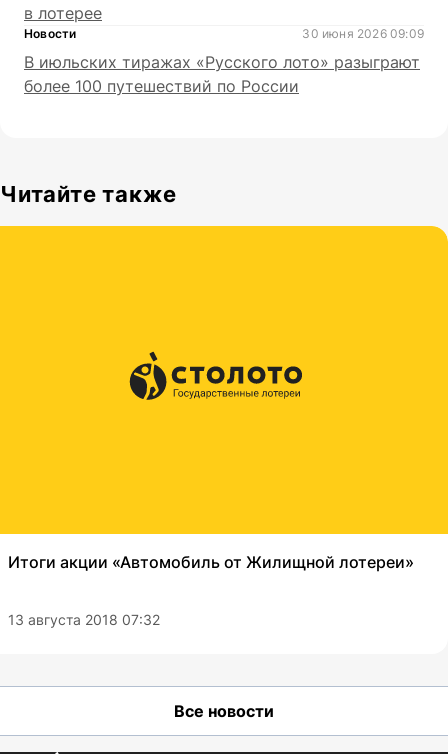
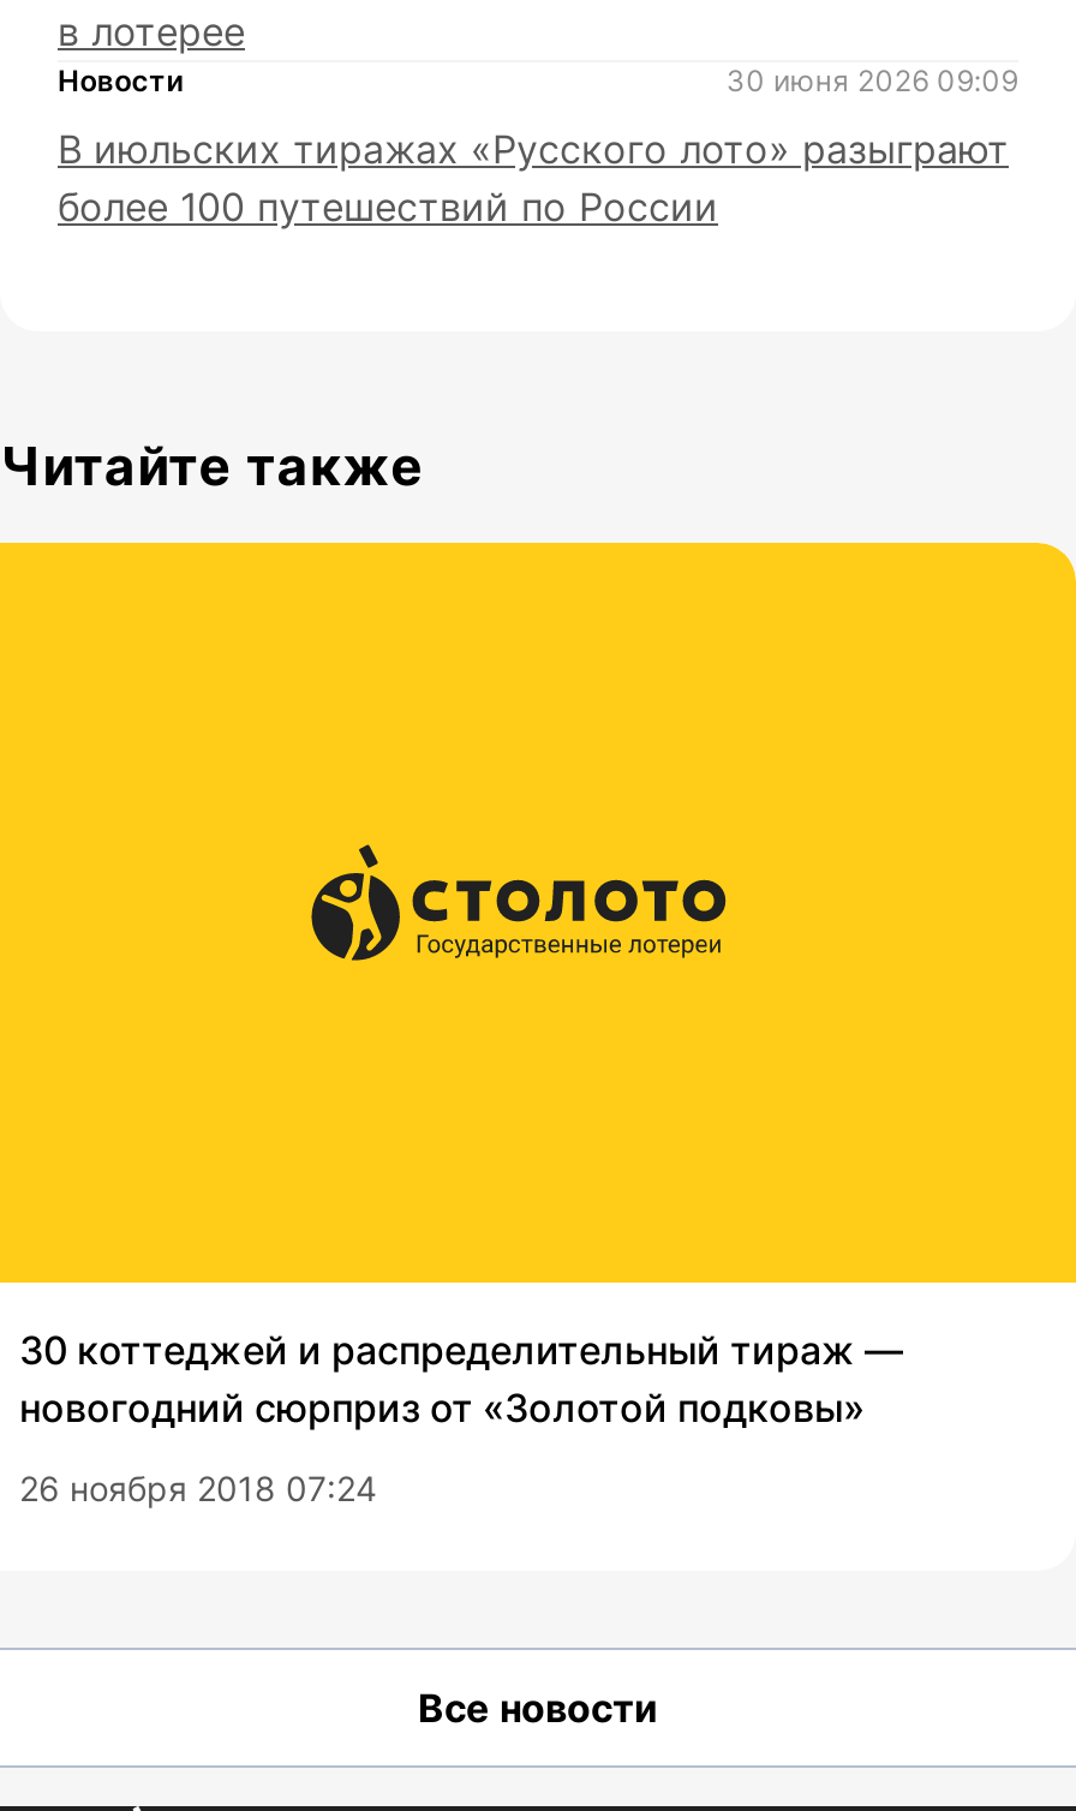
- Итоги акции «Автомобиль от Жилищной лотереи»
+ 30 коттеджей и распределительный тираж —
+ новогодний сюрприз от «Золотой подковы»

- 13 августа 2018 07:32
+ 26 ноября 2018 07:24
